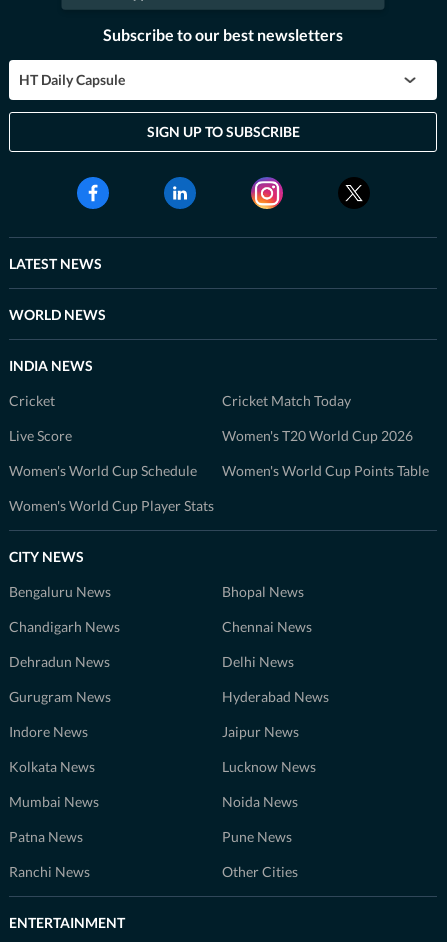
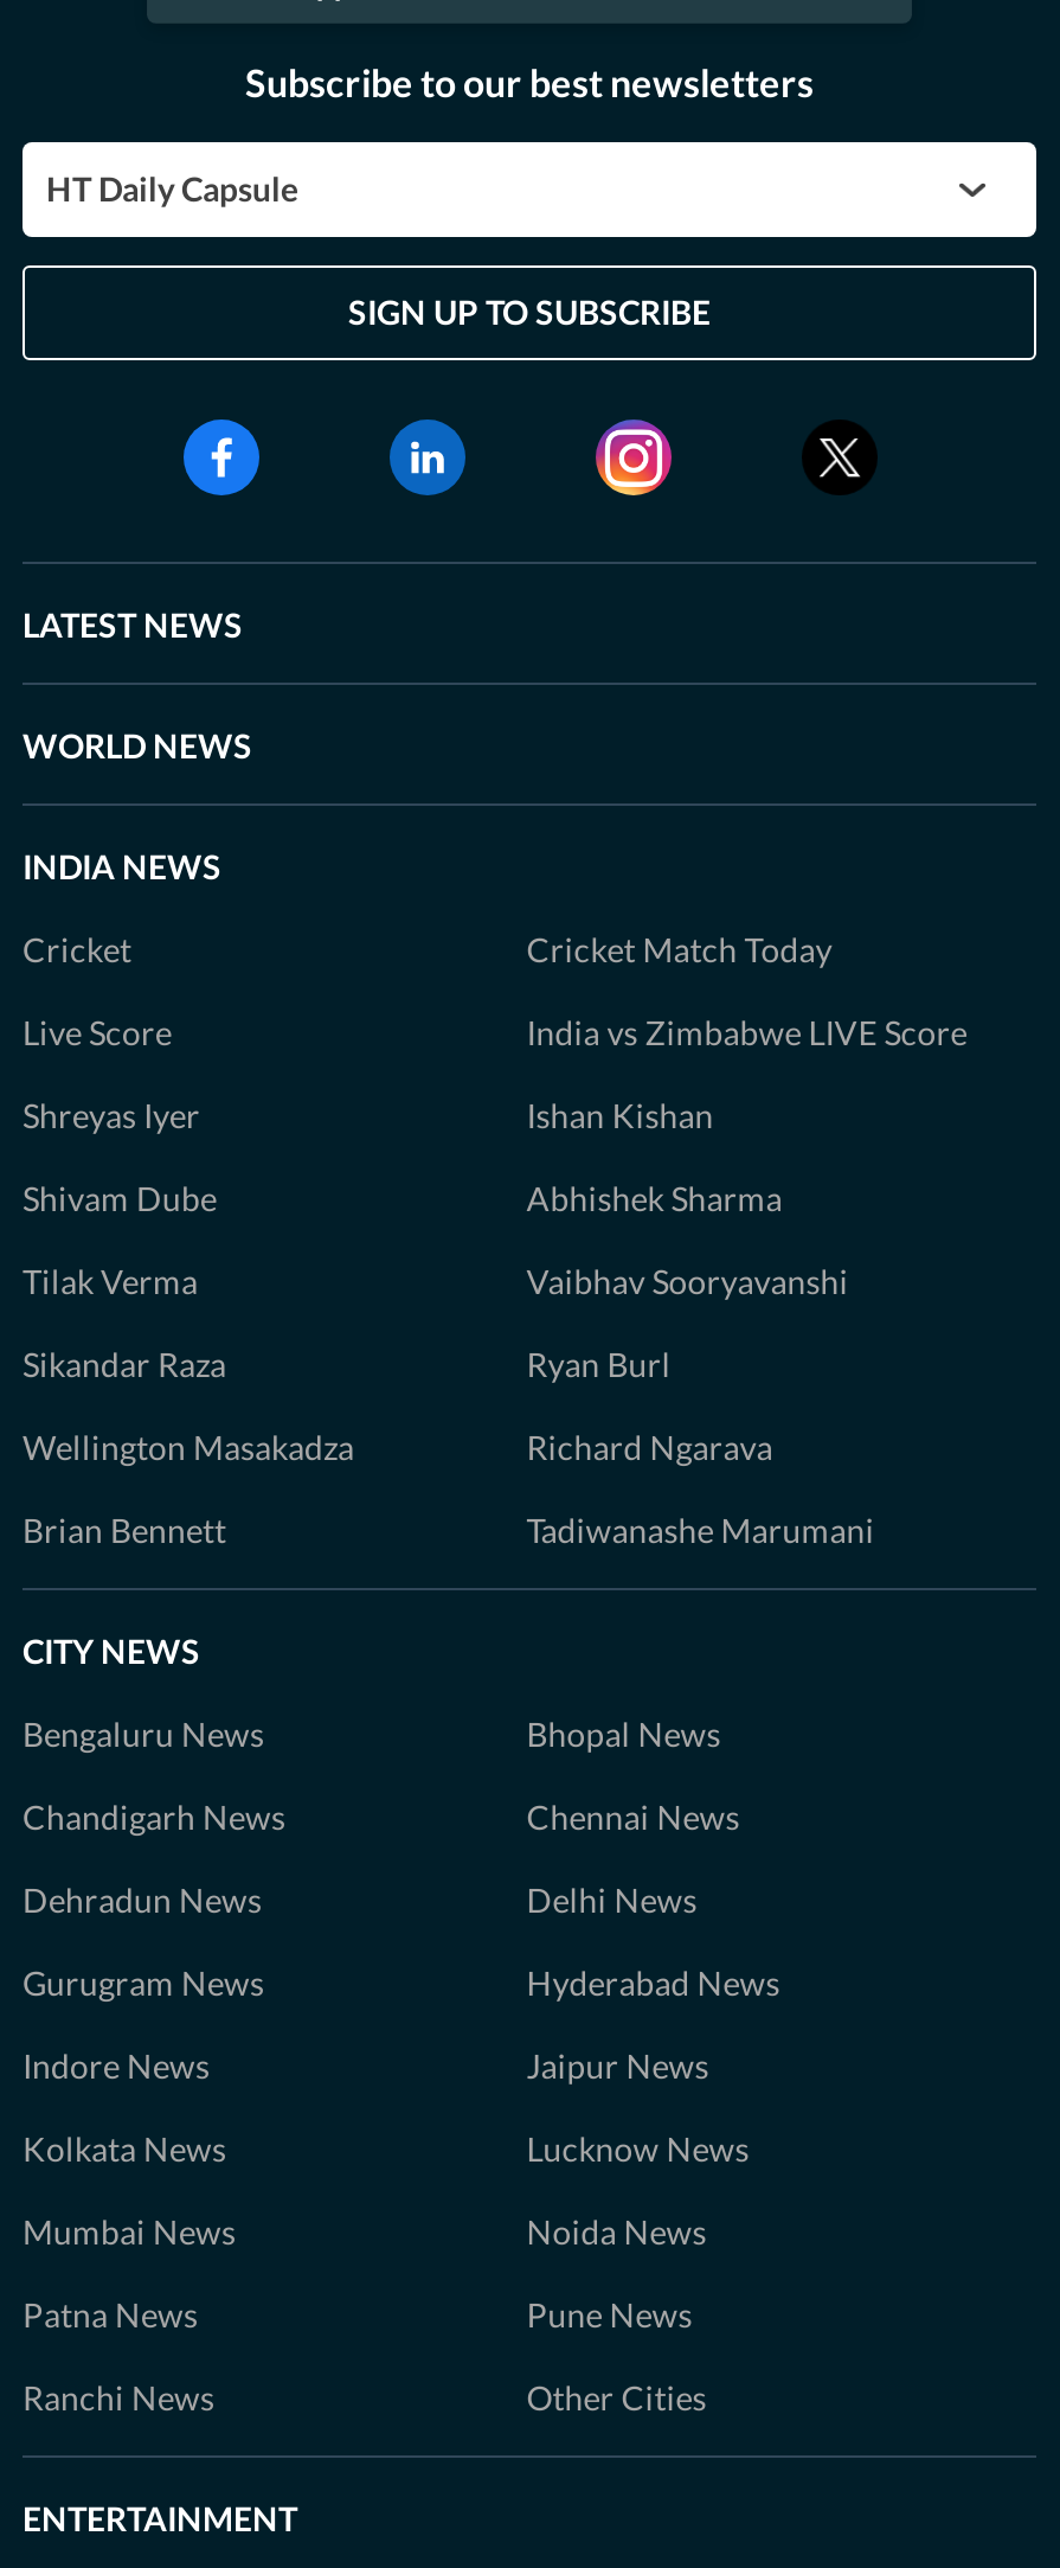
- Women's T20 World Cup 2026
- Women's World Cup Schedule
- Women's World Cup Points Table
- Women's World Cup Player Stats
+ India vs Zimbabwe LIVE Score
+ Shreyas Iyer
+ Ishan Kishan
+ Shivam Dube
+ Abhishek Sharma
+ Tilak Verma
+ Vaibhav Sooryavanshi
+ Sikandar Raza
+ Ryan Burl
+ Wellington Masakadza
+ Richard Ngarava
+ Brian Bennett
+ Tadiwanashe Marumani
